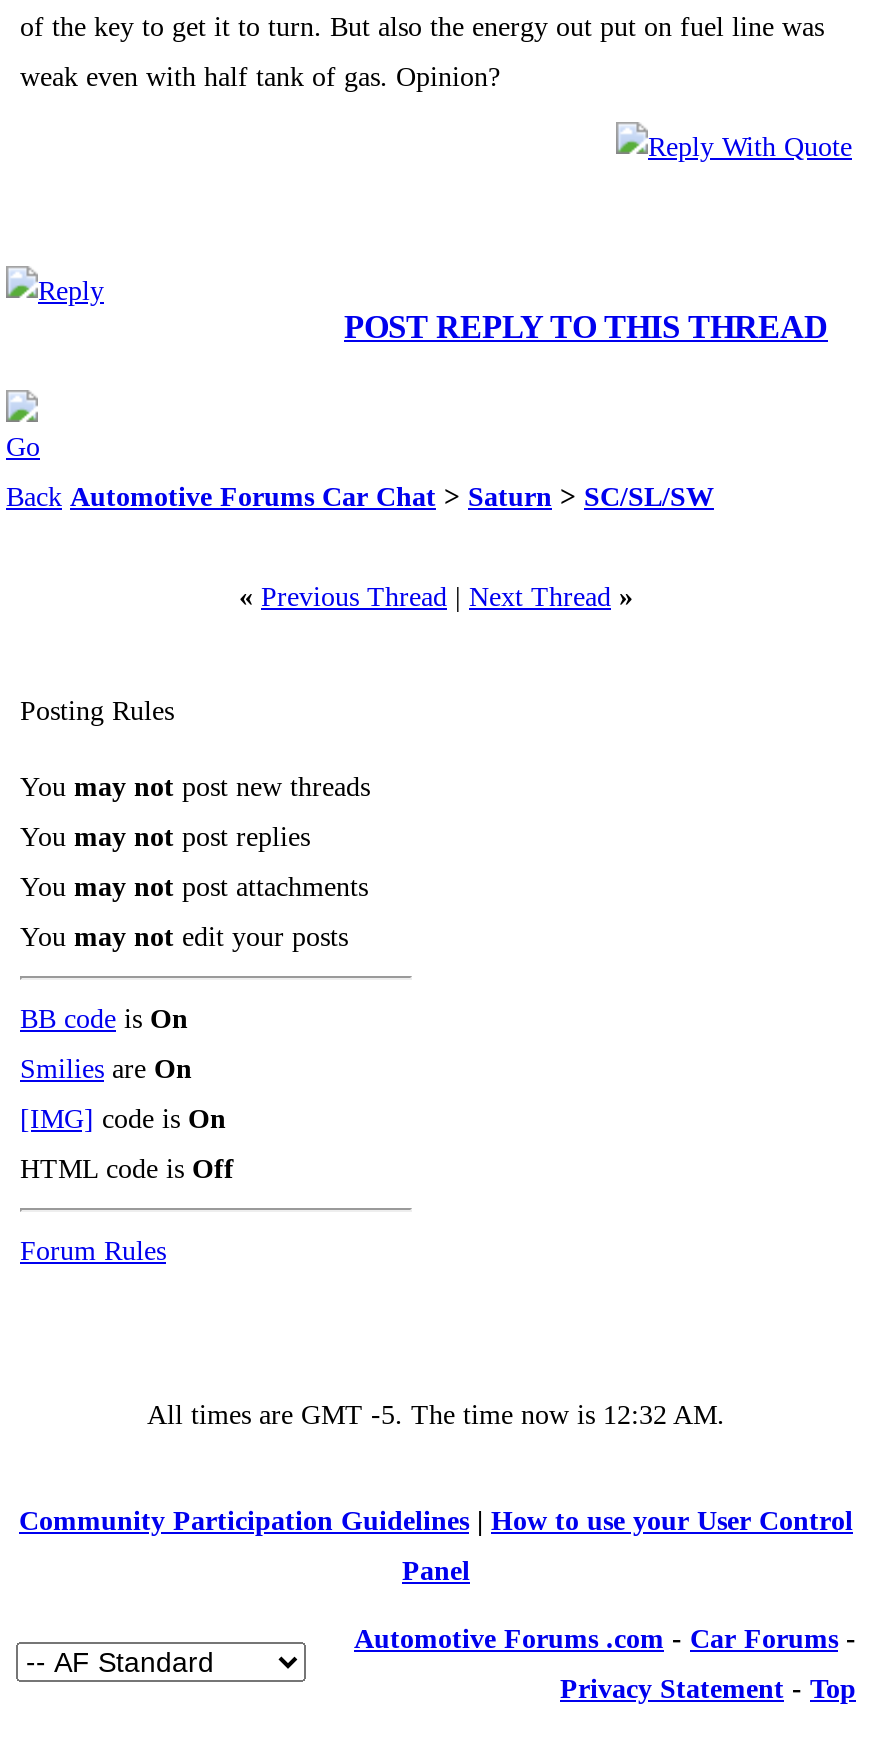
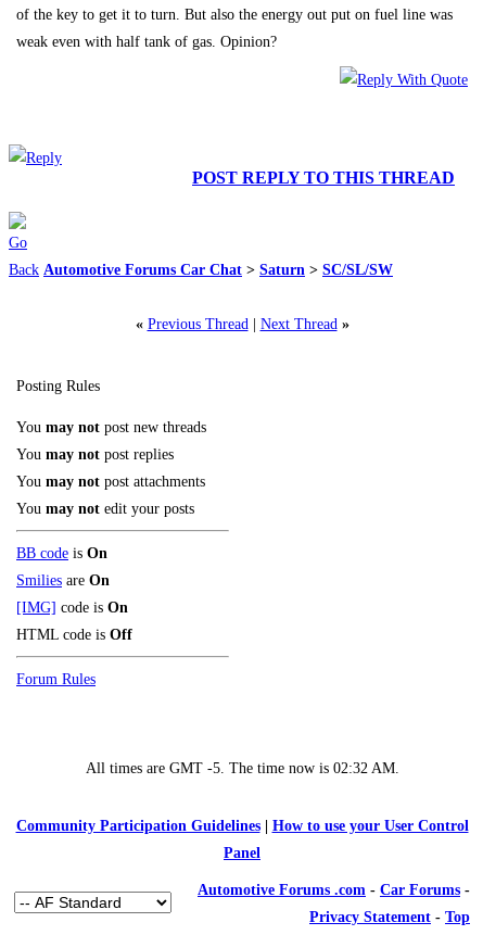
- All times are GMT -5. The time now is 12:32 AM.
+ All times are GMT -5. The time now is 02:32 AM.
